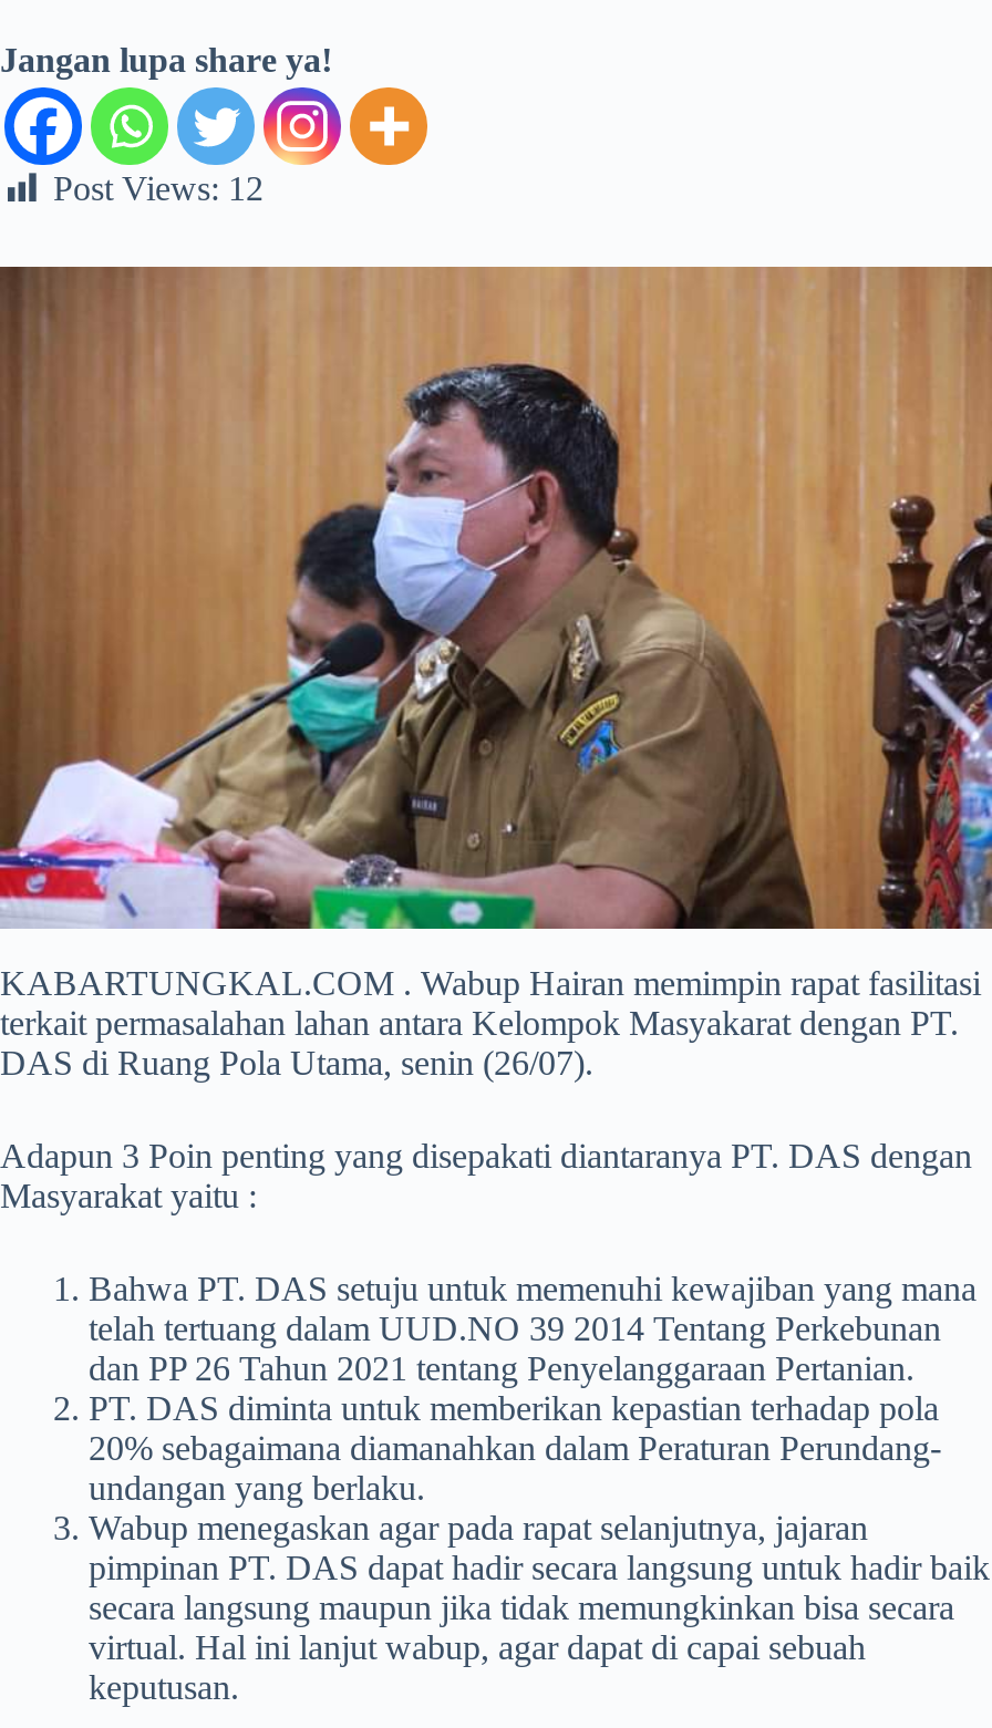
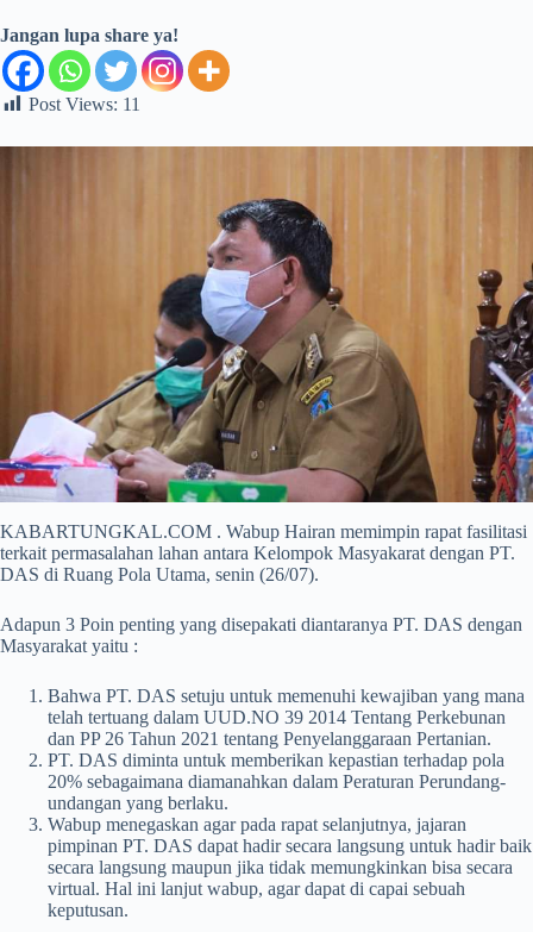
- Post Views: 12
+ Post Views: 11
